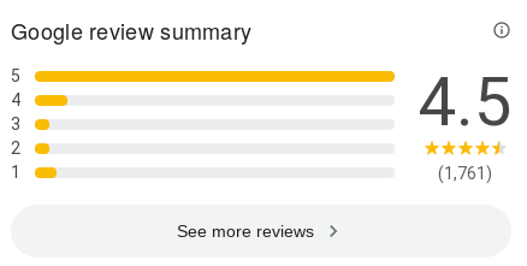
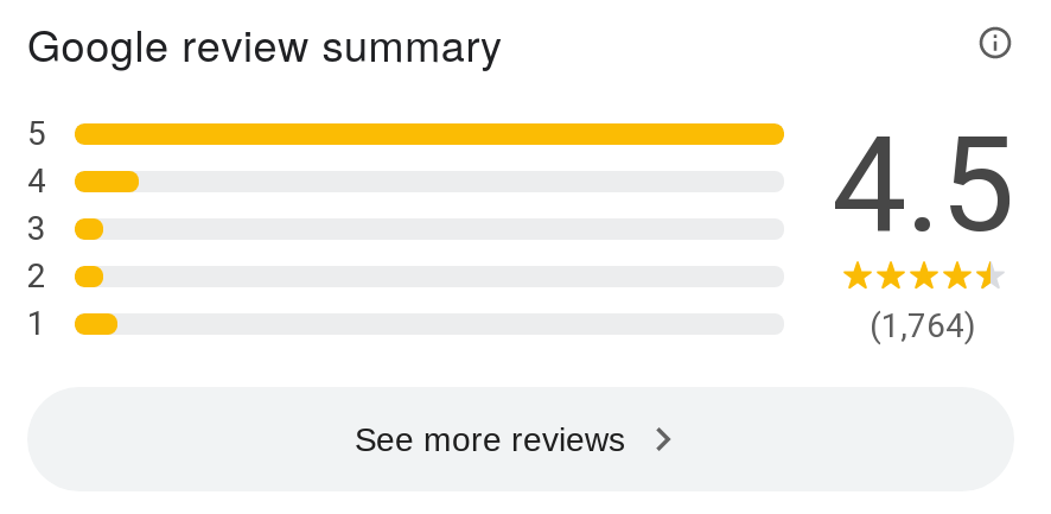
- (1,761)
+ (1,764)
